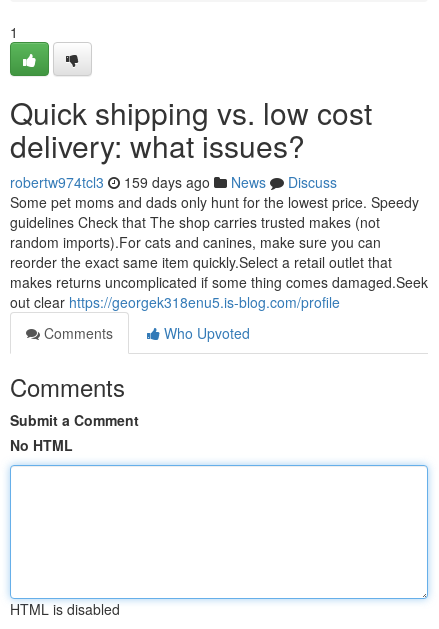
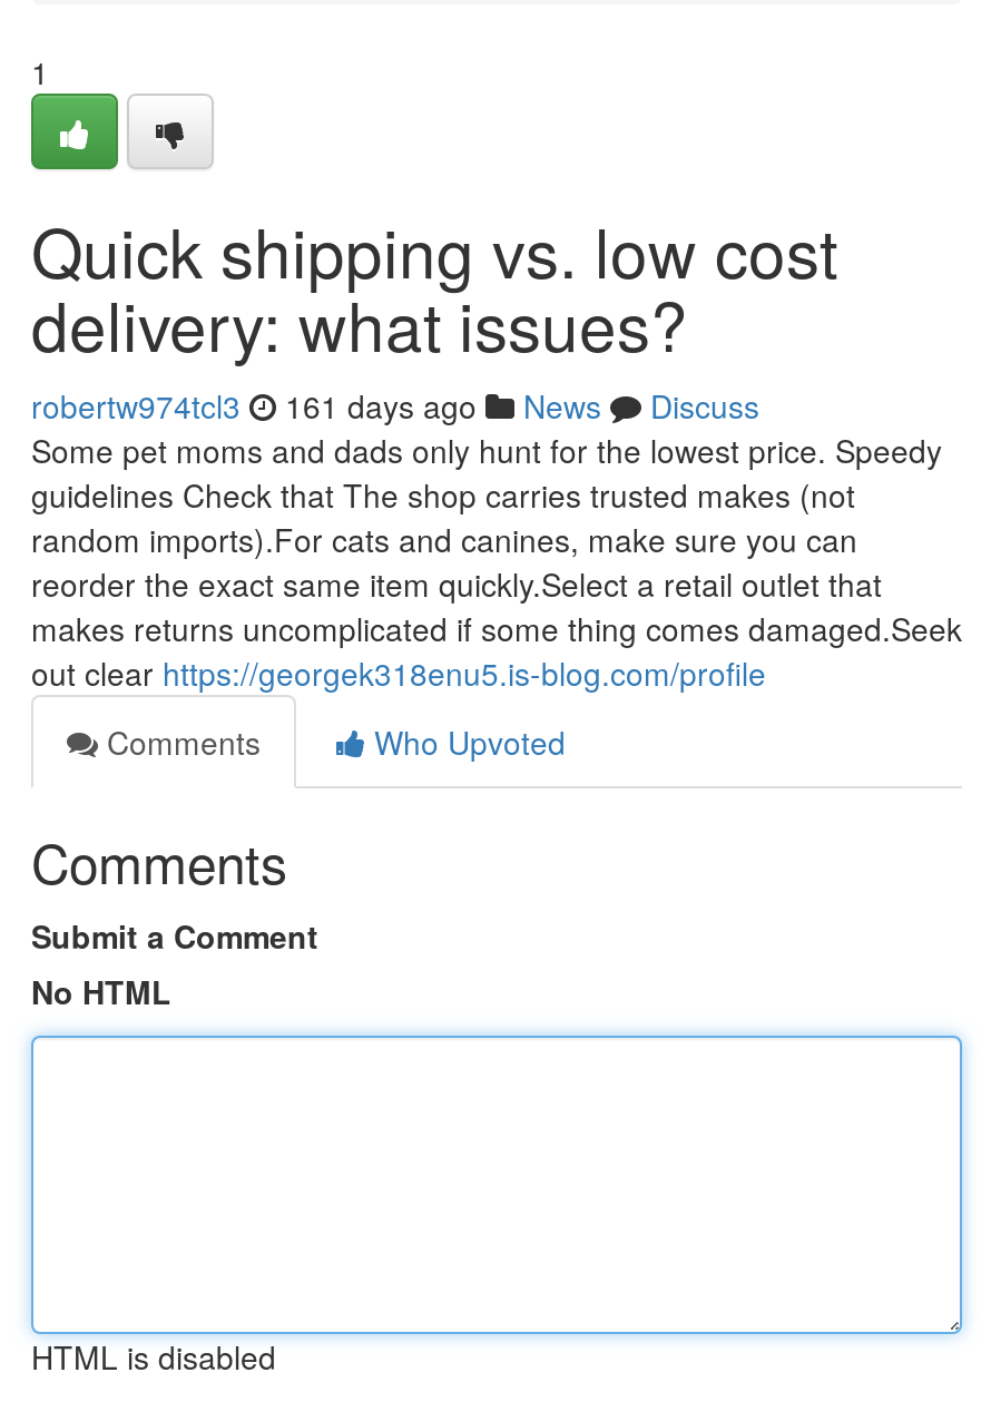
- robertw974tcl3 159 days ago News Discuss
+ robertw974tcl3 161 days ago News Discuss
